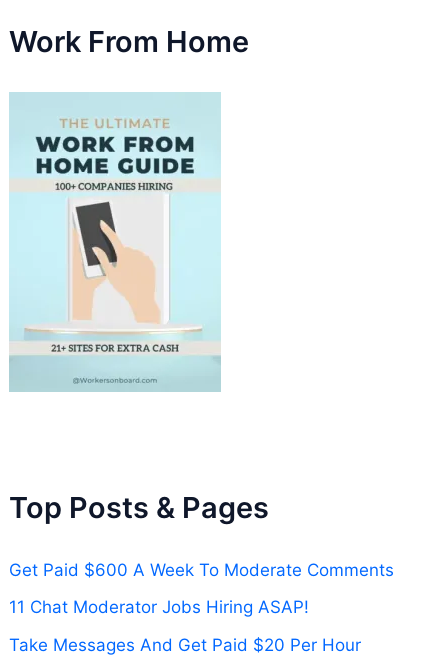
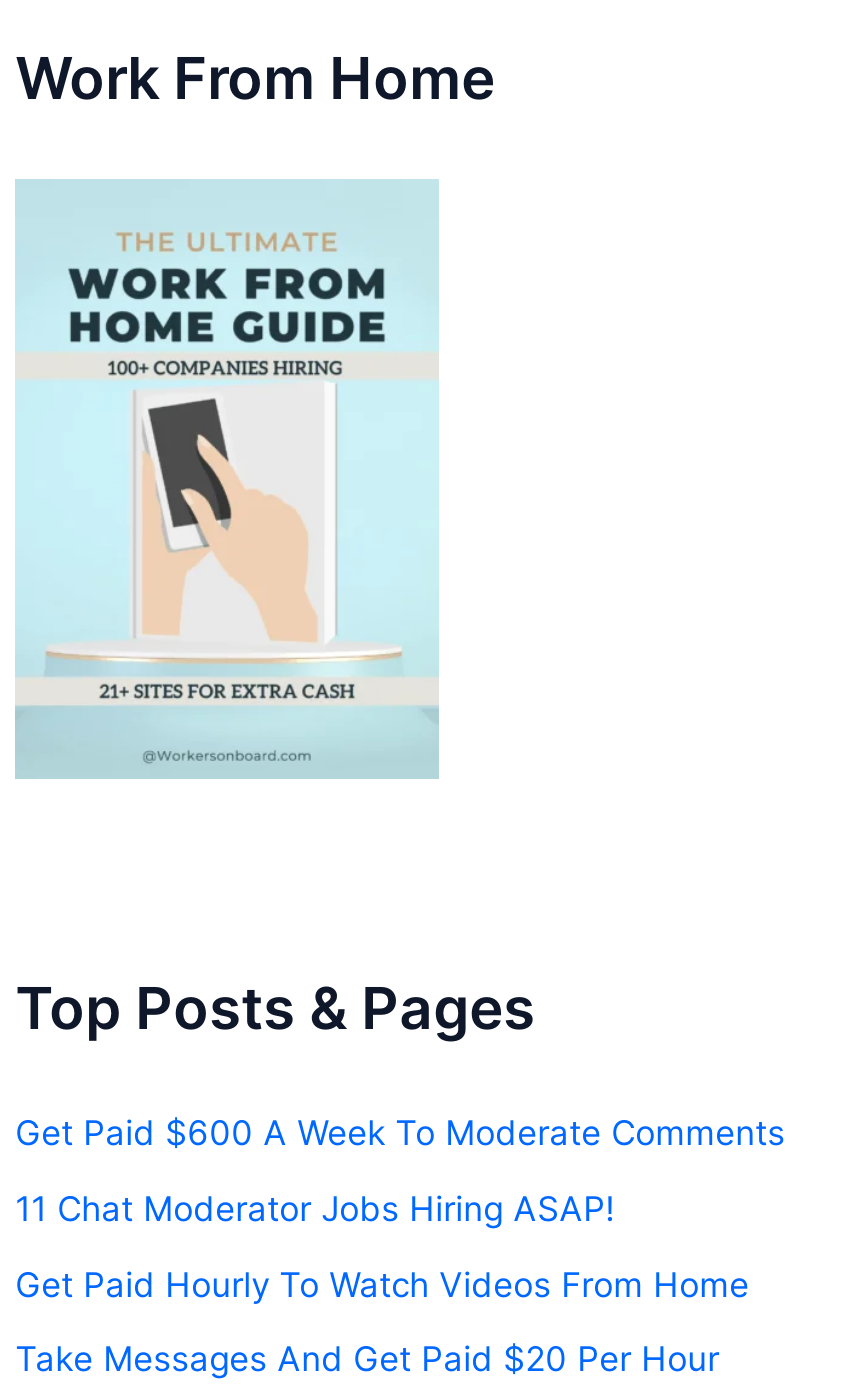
+ Get Paid Hourly To Watch Videos From Home
